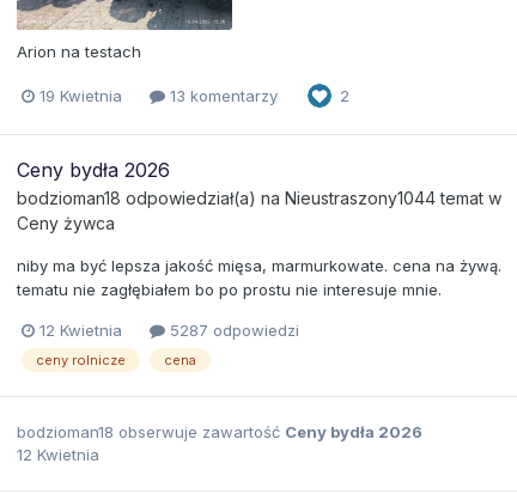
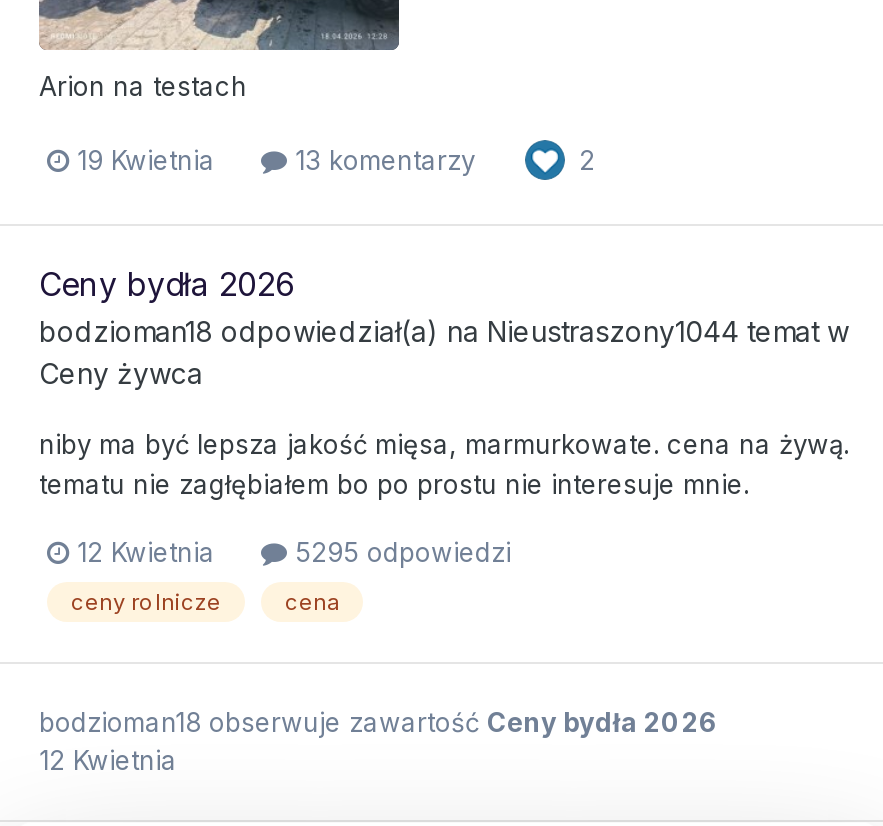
- 5287 odpowiedzi
+ 5295 odpowiedzi
